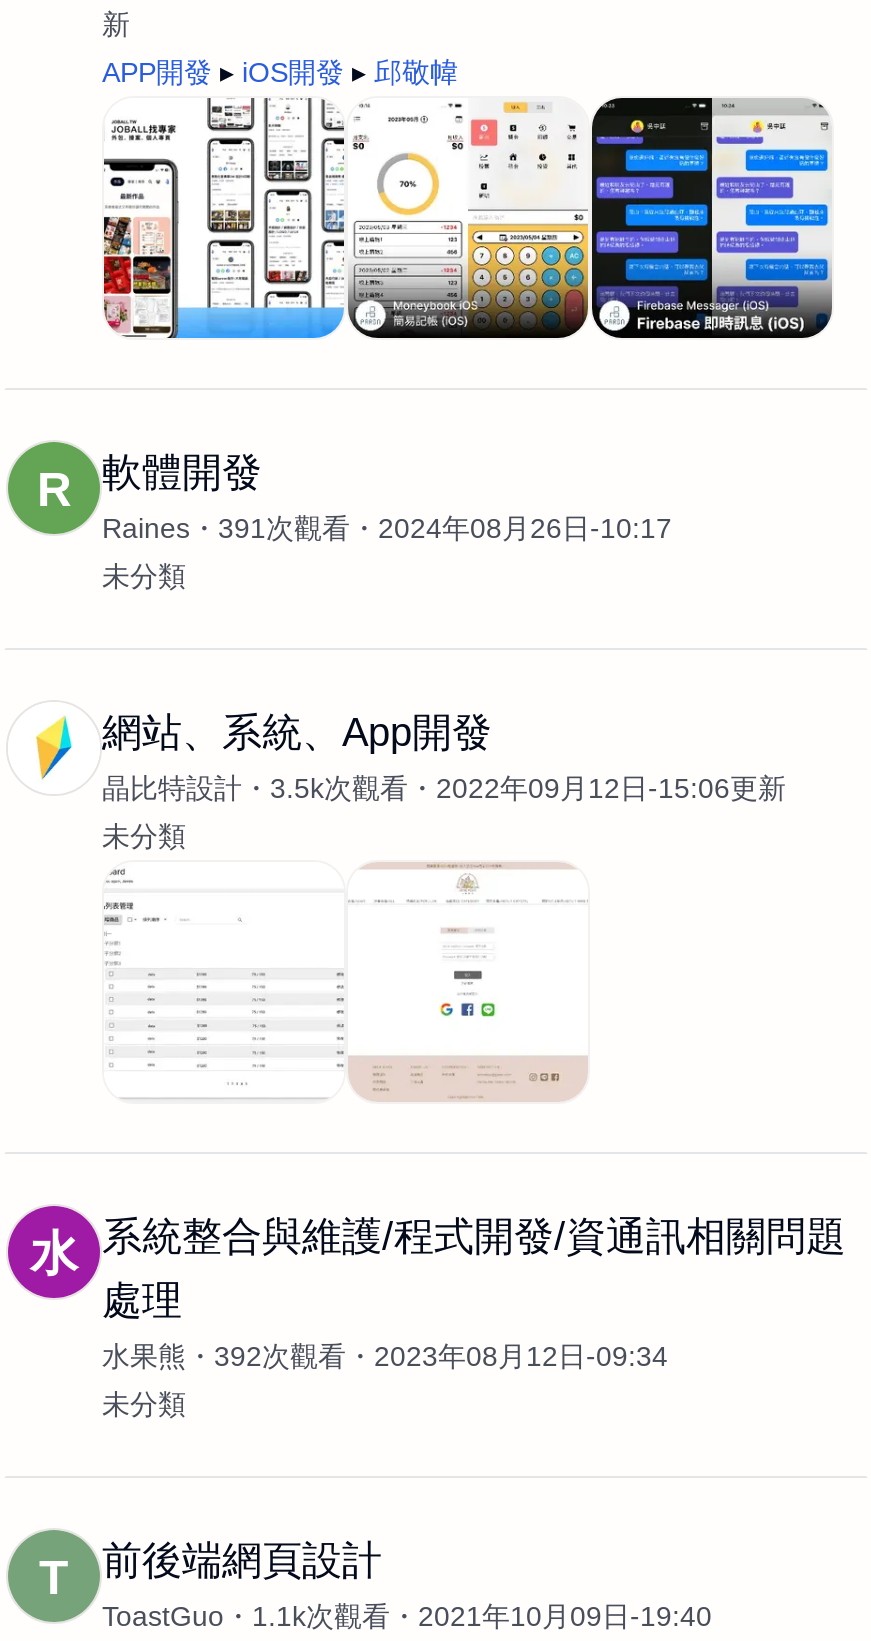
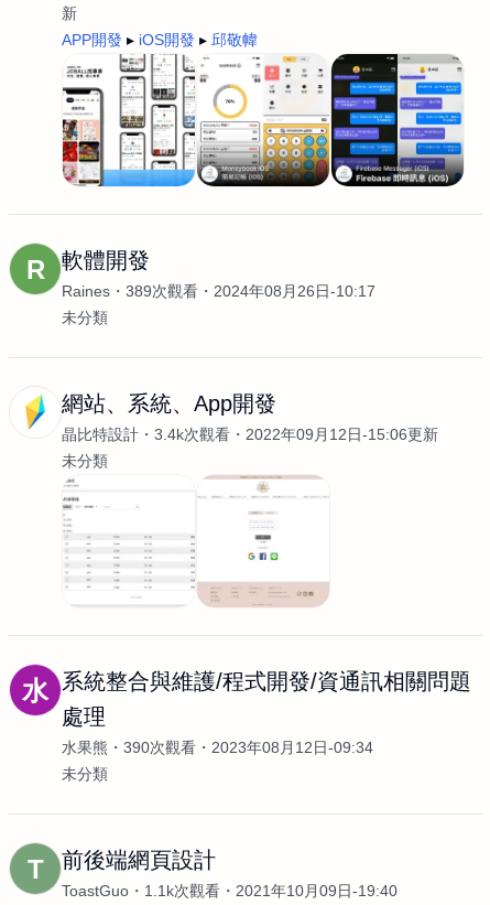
- Raines 391次觀看 2024年08月26日-10:17
+ Raines 389次觀看 2024年08月26日-10:17

- 晶比特設計 3.5k次觀看 2022年09月12日-15:06更新
+ 晶比特設計 3.4k次觀看 2022年09月12日-15:06更新

- 水果熊 392次觀看 2023年08月12日-09:34
+ 水果熊 390次觀看 2023年08月12日-09:34
